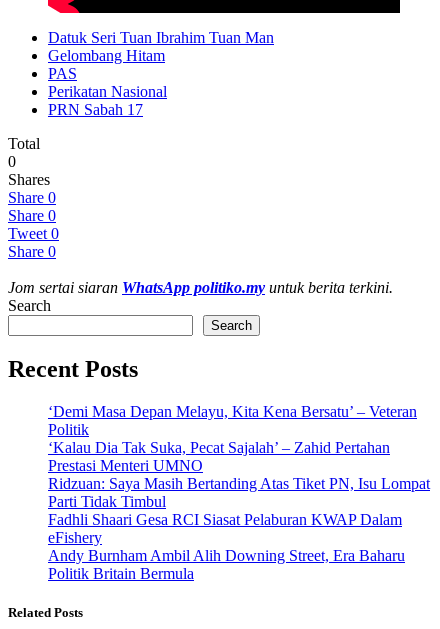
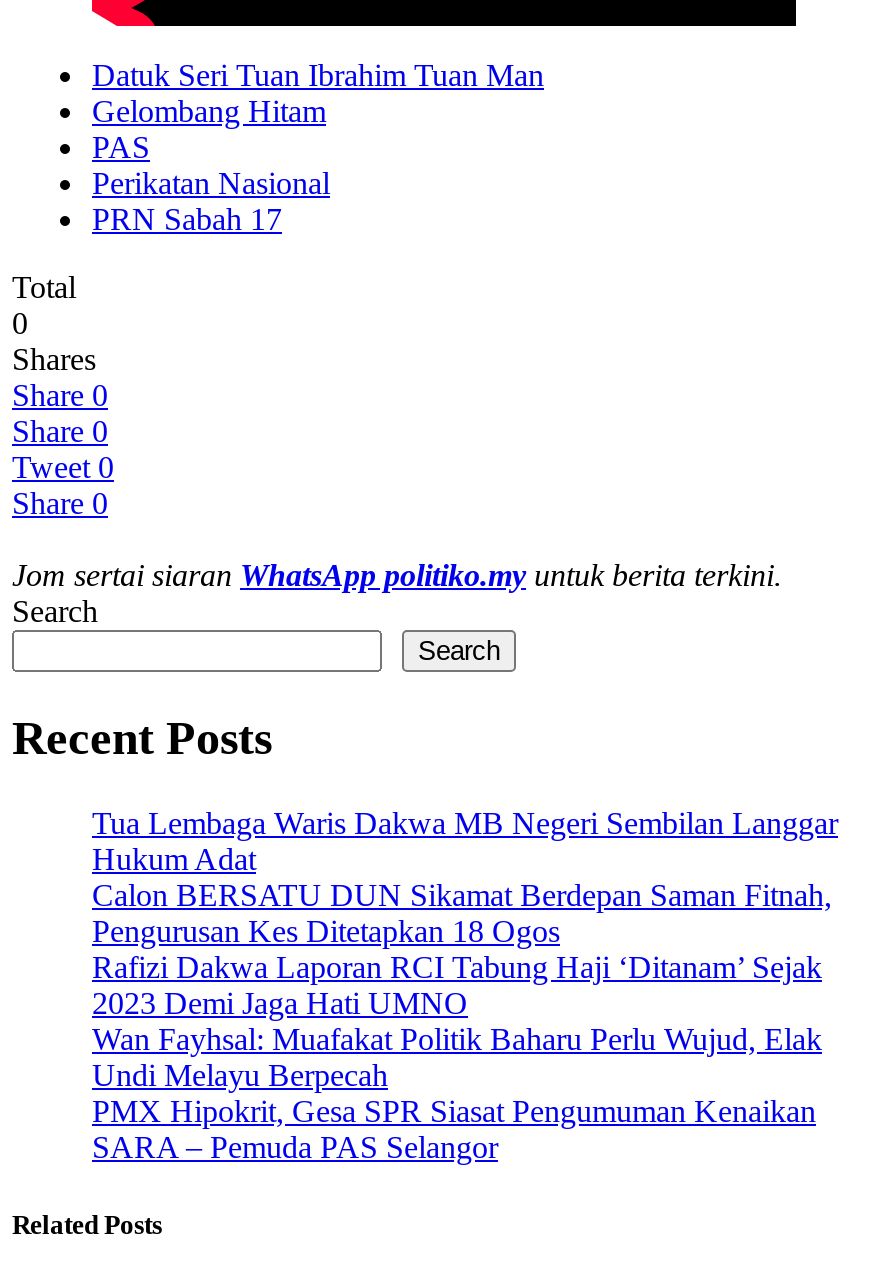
- ‘Demi Masa Depan Melayu, Kita Kena Bersatu’ – Veteran
- Politik
- ‘Kalau Dia Tak Suka, Pecat Sajalah’ – Zahid Pertahan
- Prestasi Menteri UMNO
- Ridzuan: Saya Masih Bertanding Atas Tiket PN, Isu Lompat
- Parti Tidak Timbul
- Fadhli Shaari Gesa RCI Siasat Pelaburan KWAP Dalam
- eFishery
- Andy Burnham Ambil Alih Downing Street, Era Baharu
- Politik Britain Bermula
+ Tua Lembaga Waris Dakwa MB Negeri Sembilan Langgar
+ Hukum Adat
+ Calon BERSATU DUN Sikamat Berdepan Saman Fitnah,
+ Pengurusan Kes Ditetapkan 18 Ogos
+ Rafizi Dakwa Laporan RCI Tabung Haji ‘Ditanam’ Sejak
+ 2023 Demi Jaga Hati UMNO
+ Wan Fayhsal: Muafakat Politik Baharu Perlu Wujud, Elak
+ Undi Melayu Berpecah
+ PMX Hipokrit, Gesa SPR Siasat Pengumuman Kenaikan
+ SARA – Pemuda PAS Selangor
